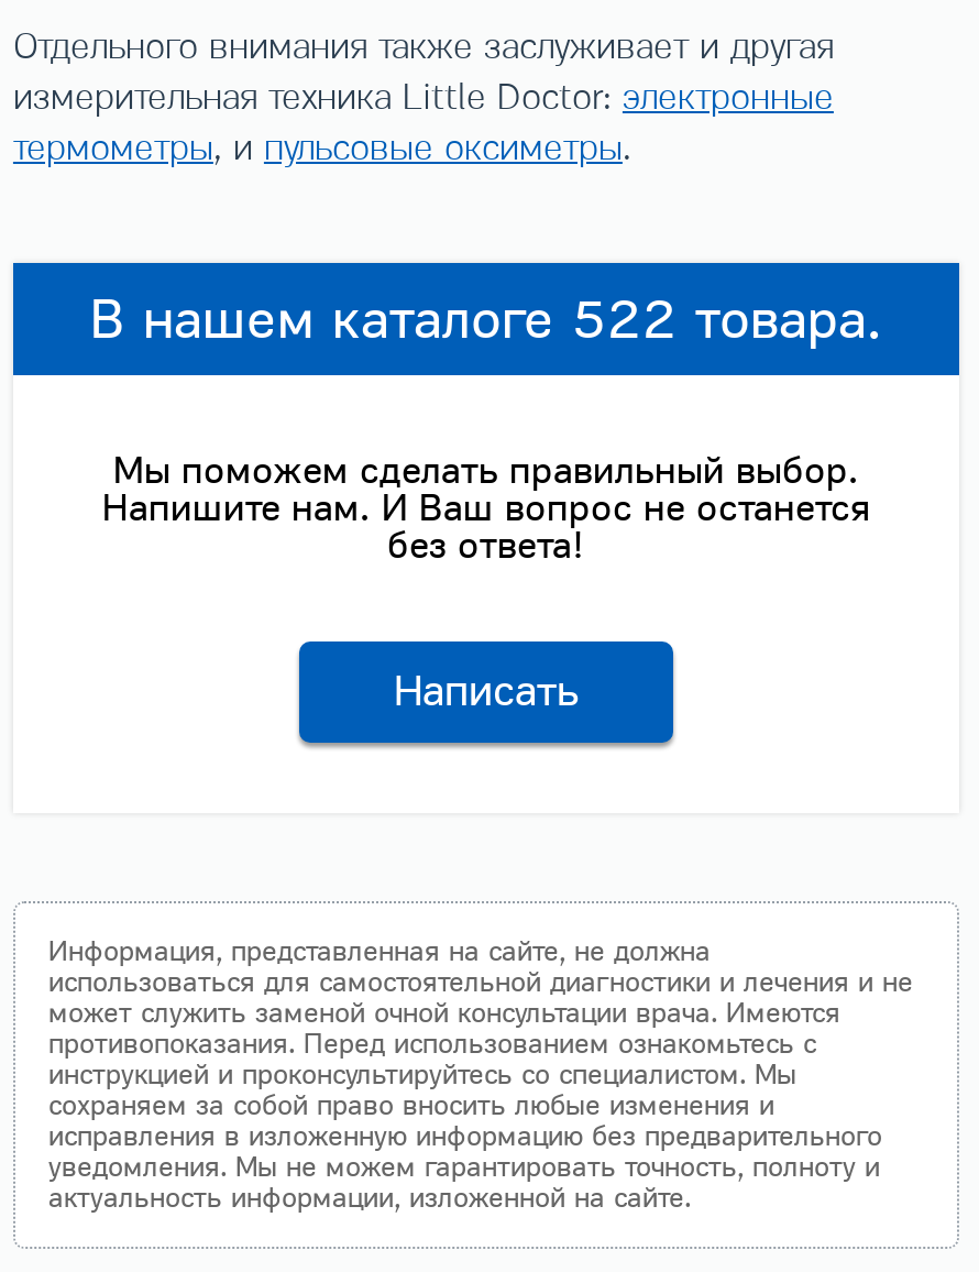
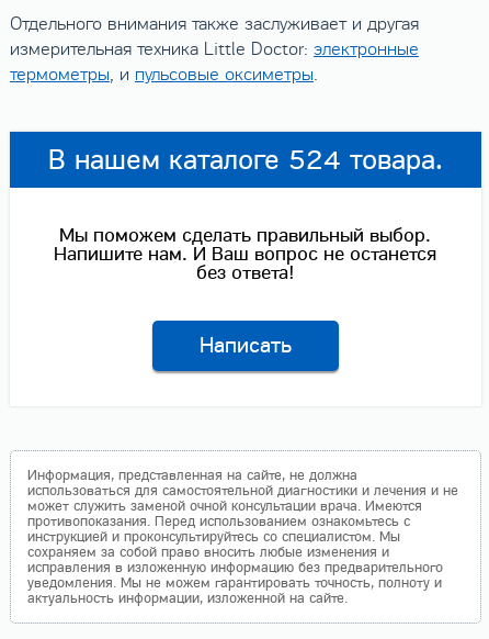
- В нашем каталоге 522 товара.
+ В нашем каталоге 524 товара.
